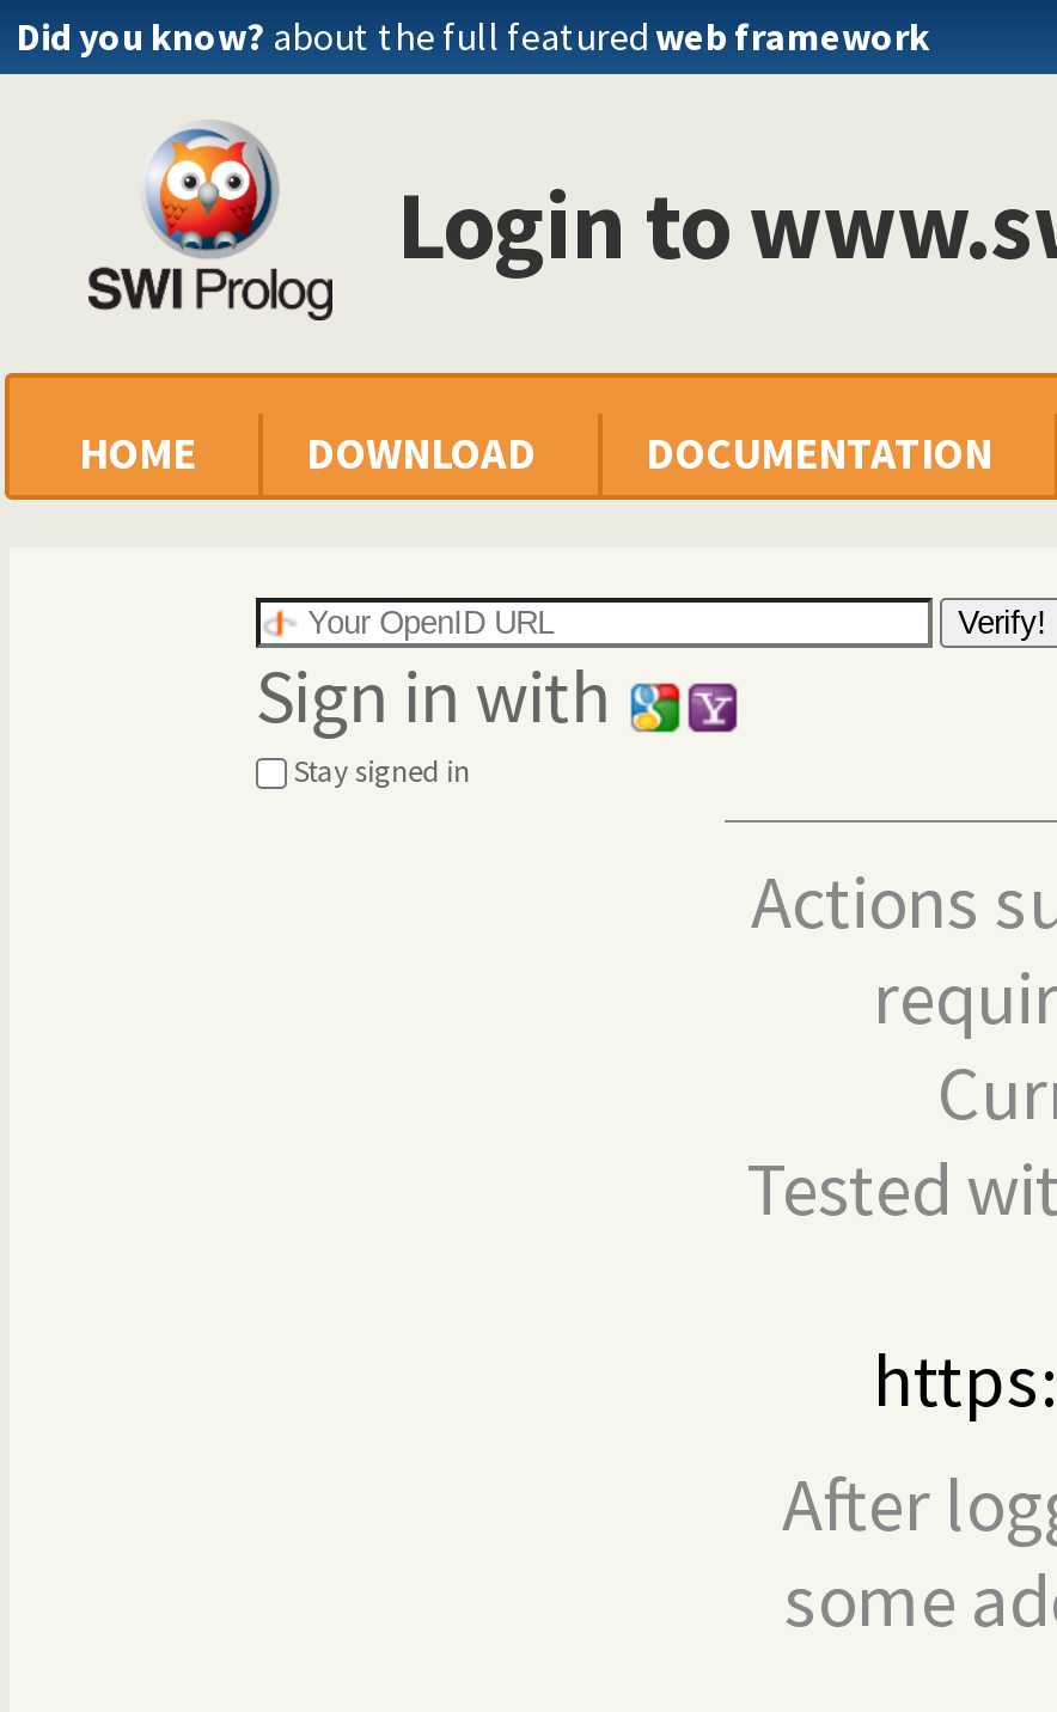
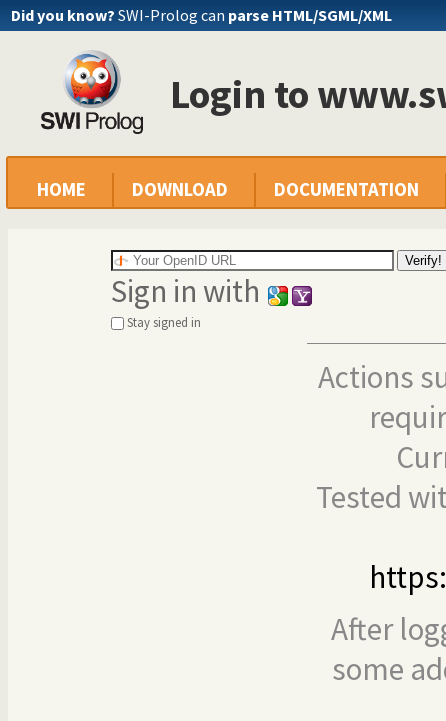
- Did you know? about the full featured web framework
+ Did you know? SWI-Prolog can parse HTML/SGML/XML
